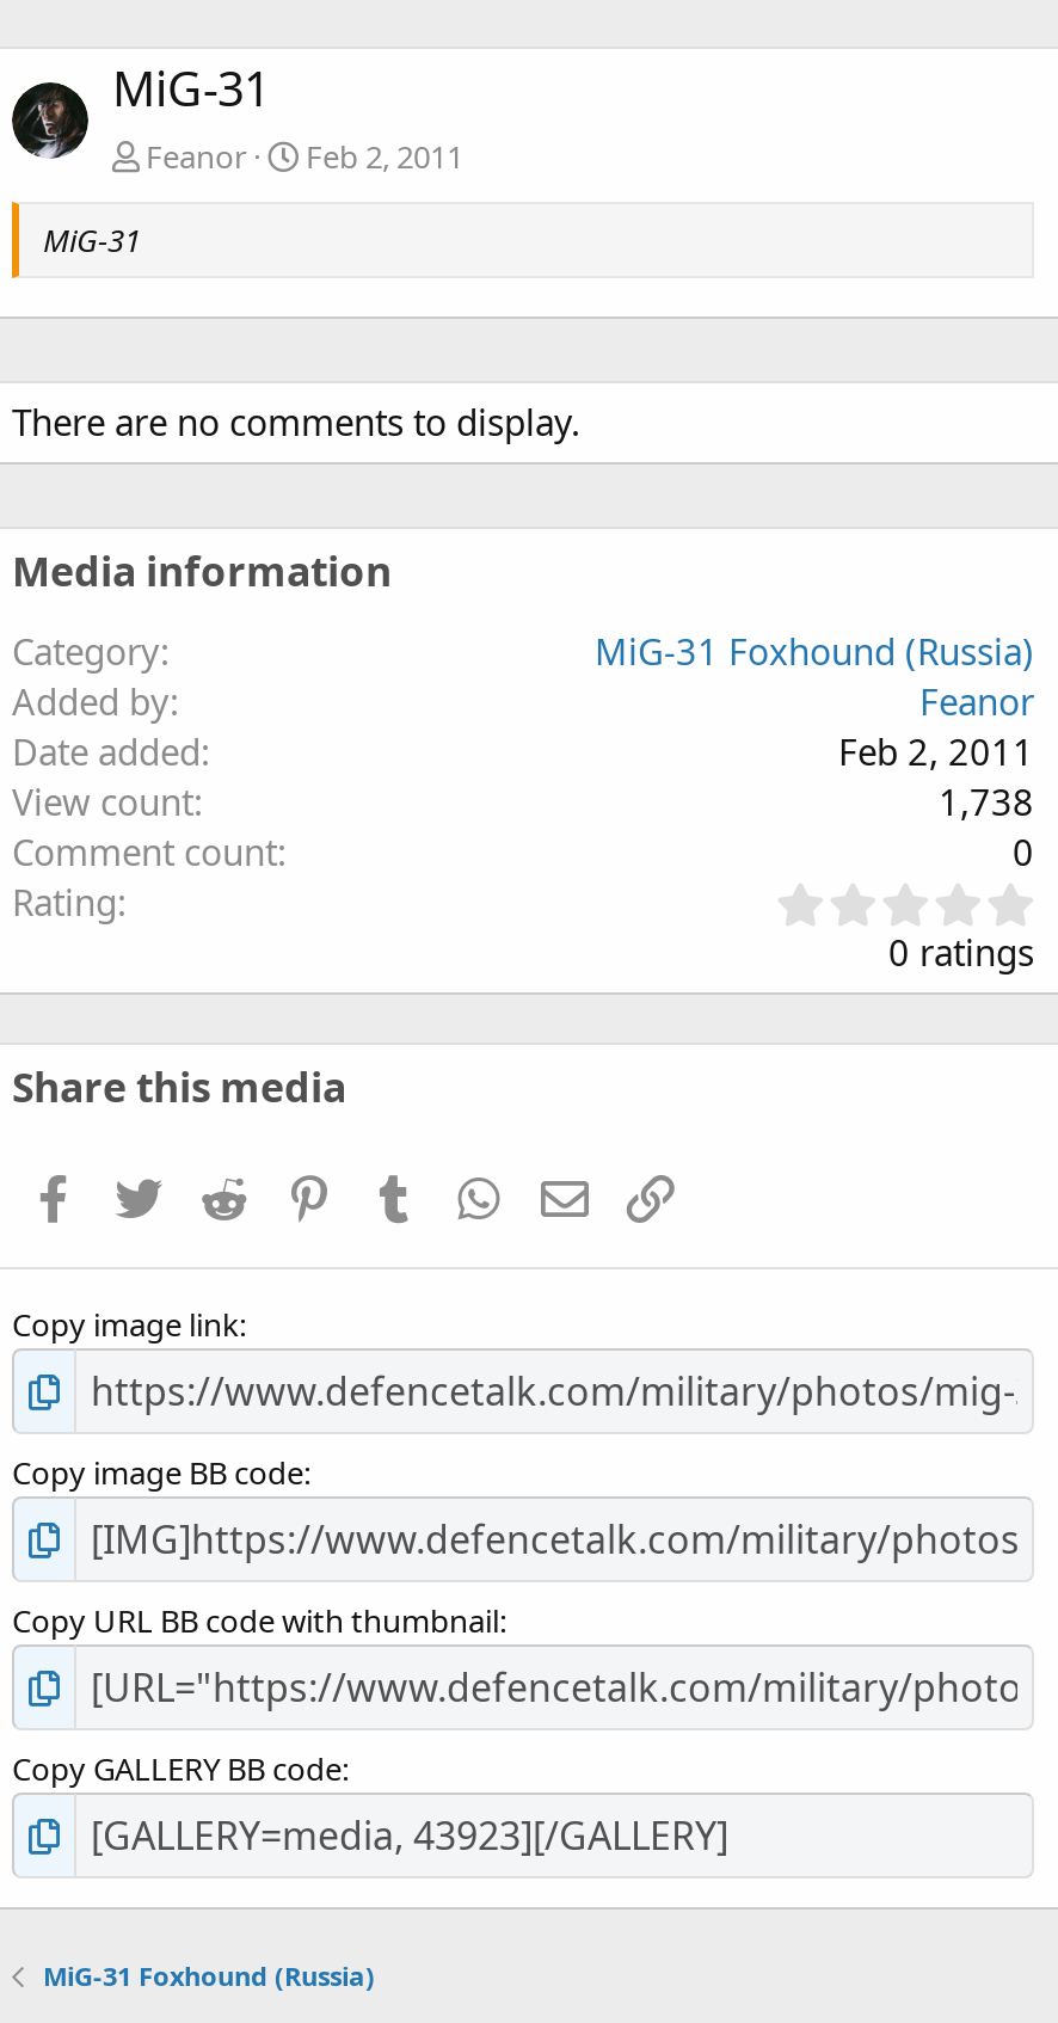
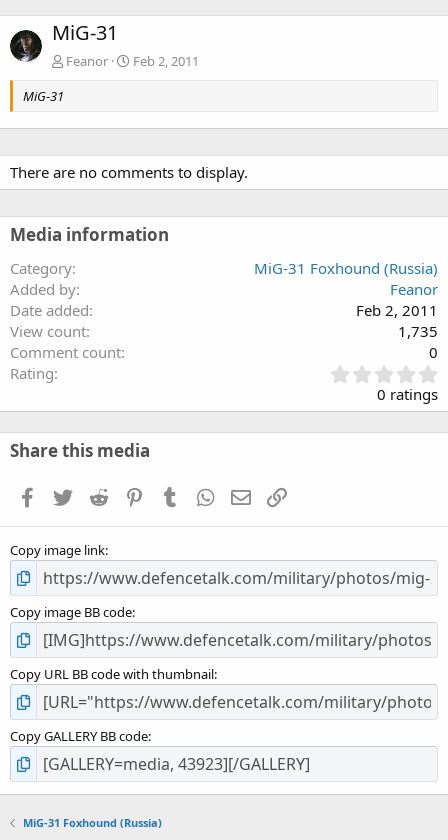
- 1,738
+ 1,735
